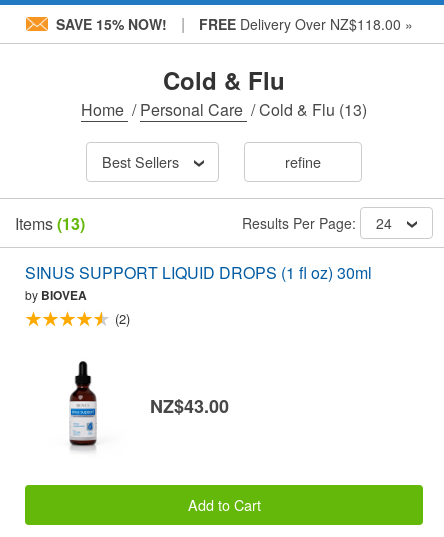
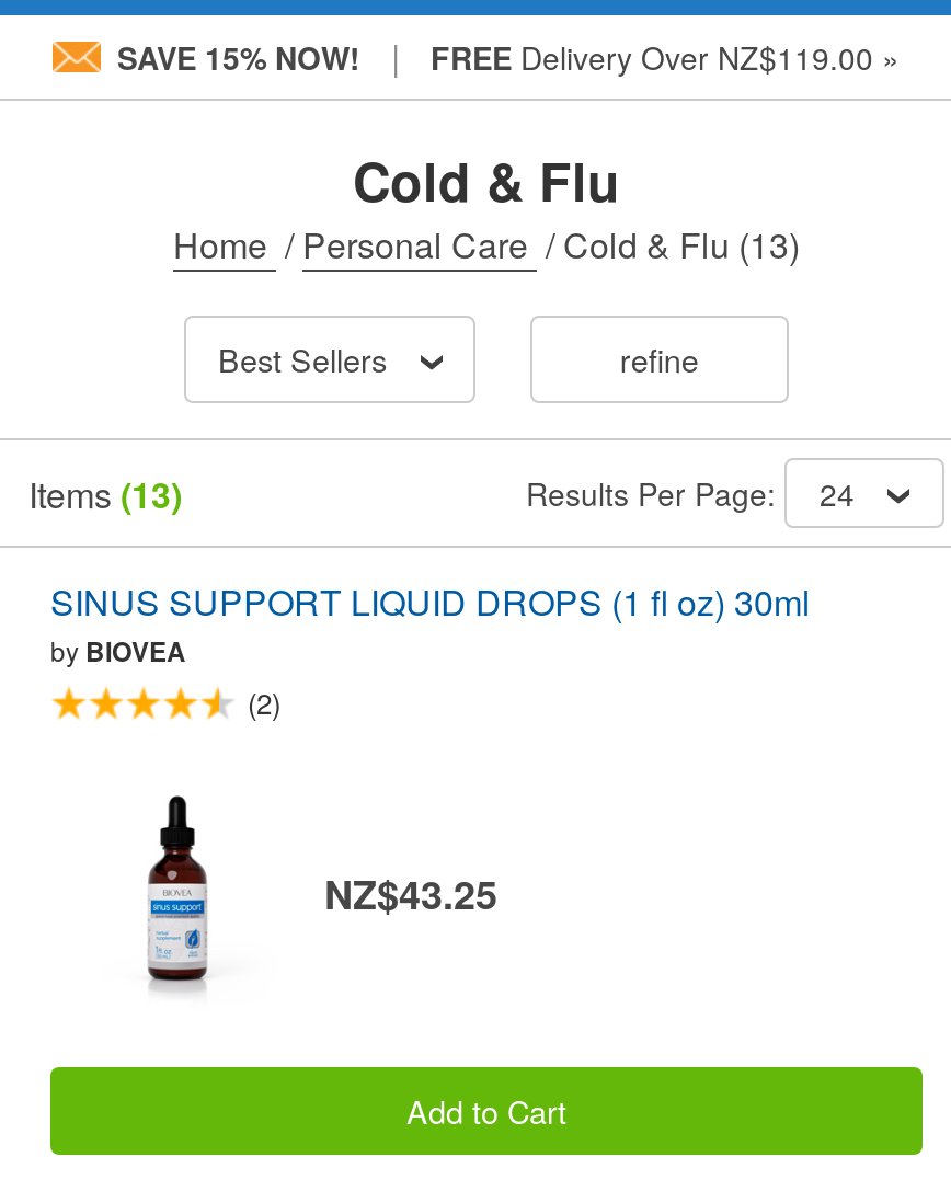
- FREE Delivery Over NZ$118.00 »
+ FREE Delivery Over NZ$119.00 »

- NZ$43.00
+ NZ$43.25
